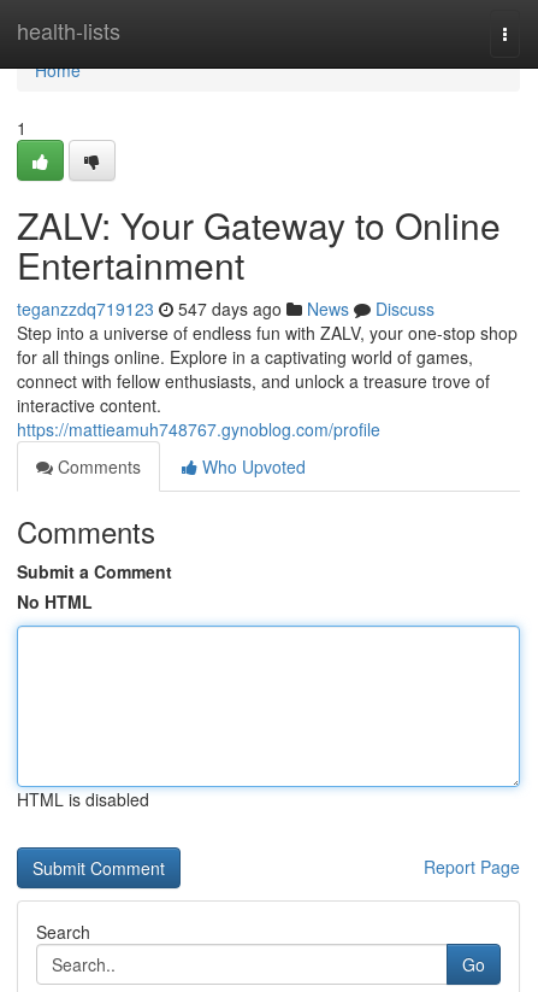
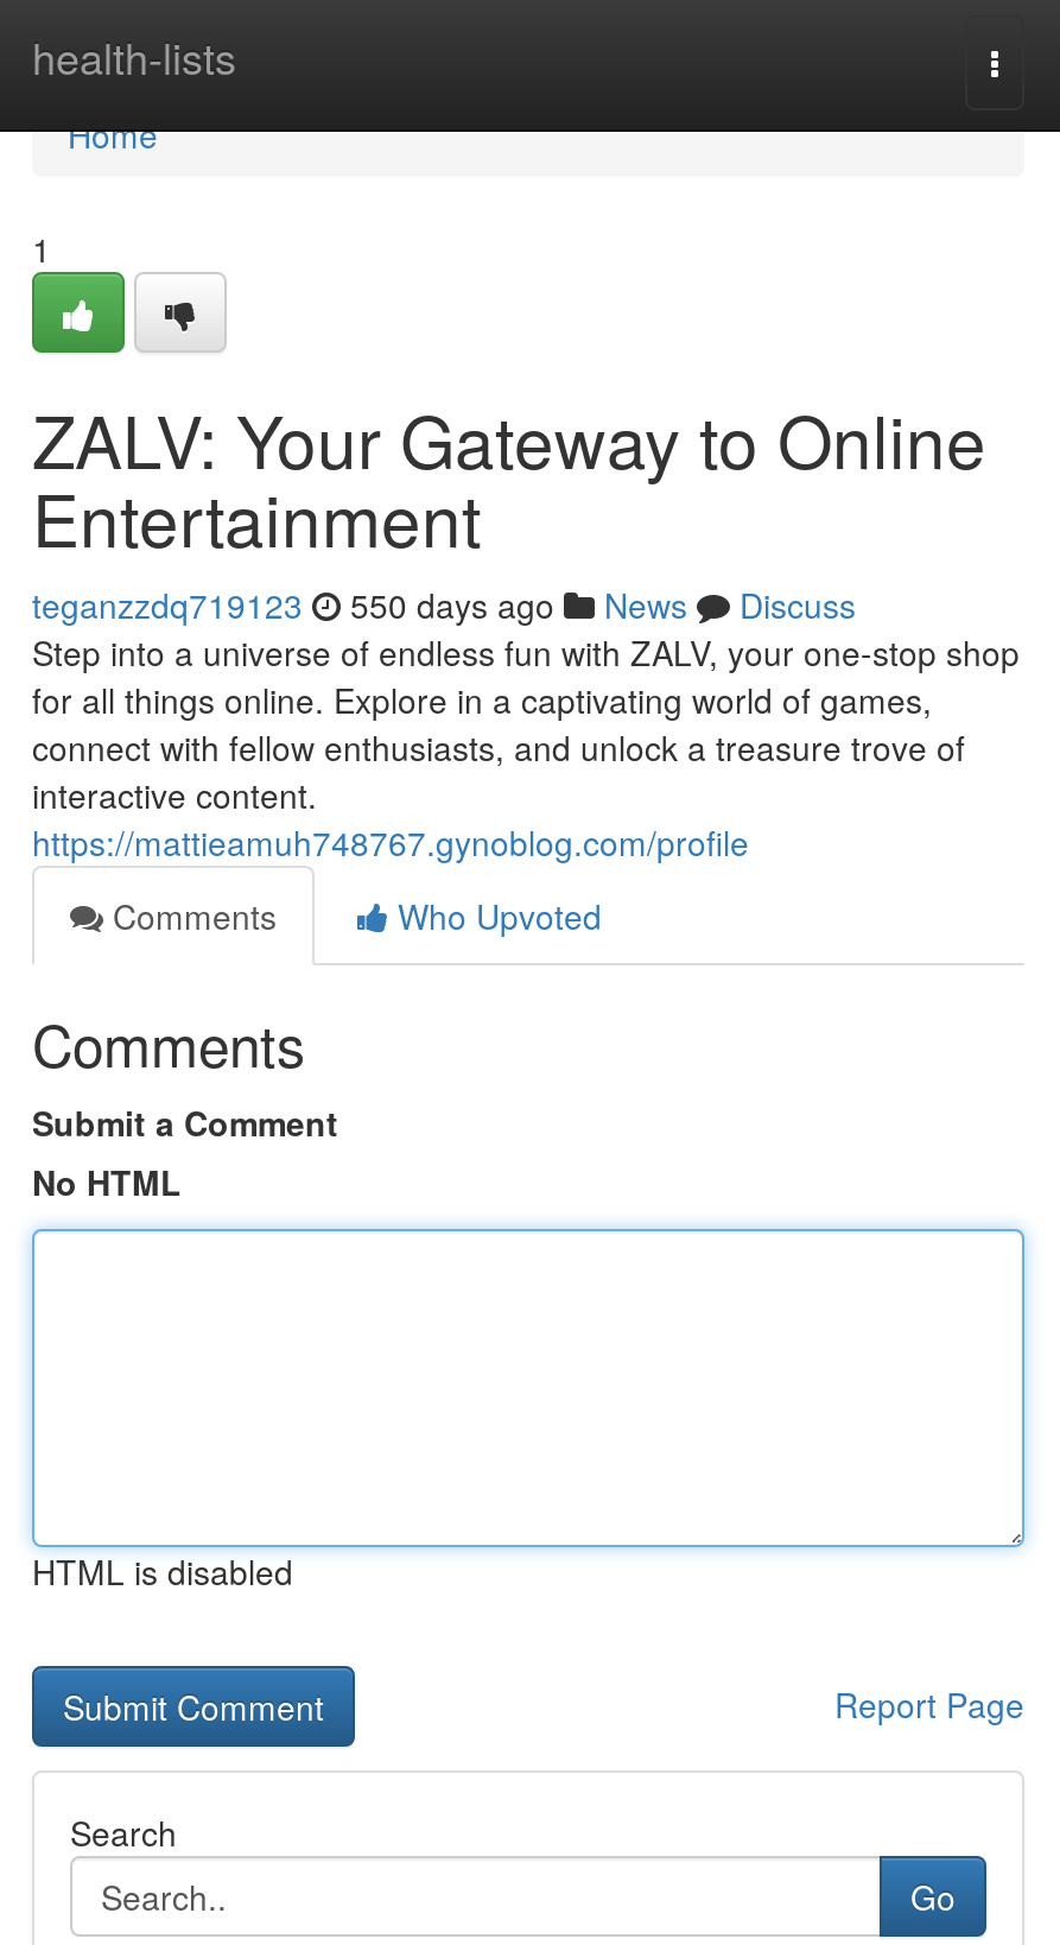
- teganzzdq719123 547 days ago News Discuss
+ teganzzdq719123 550 days ago News Discuss
